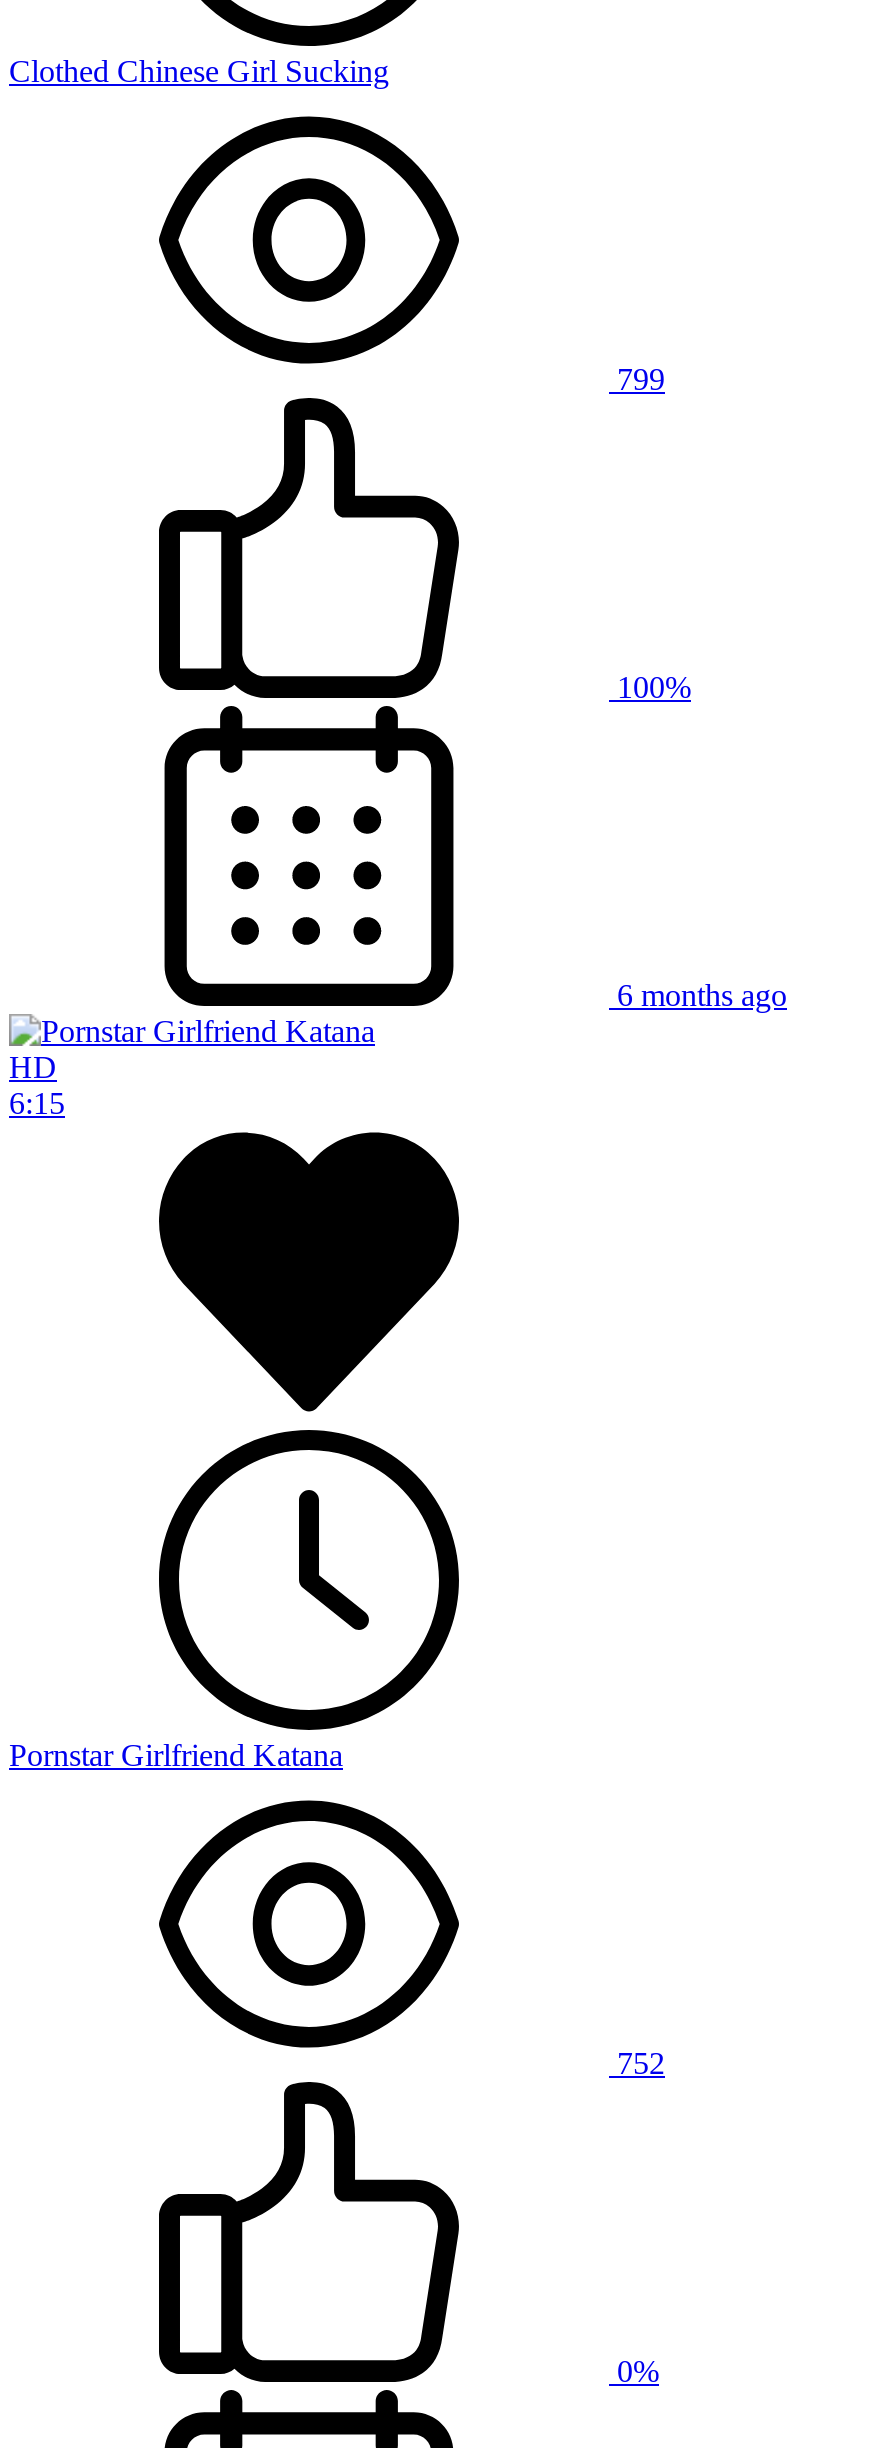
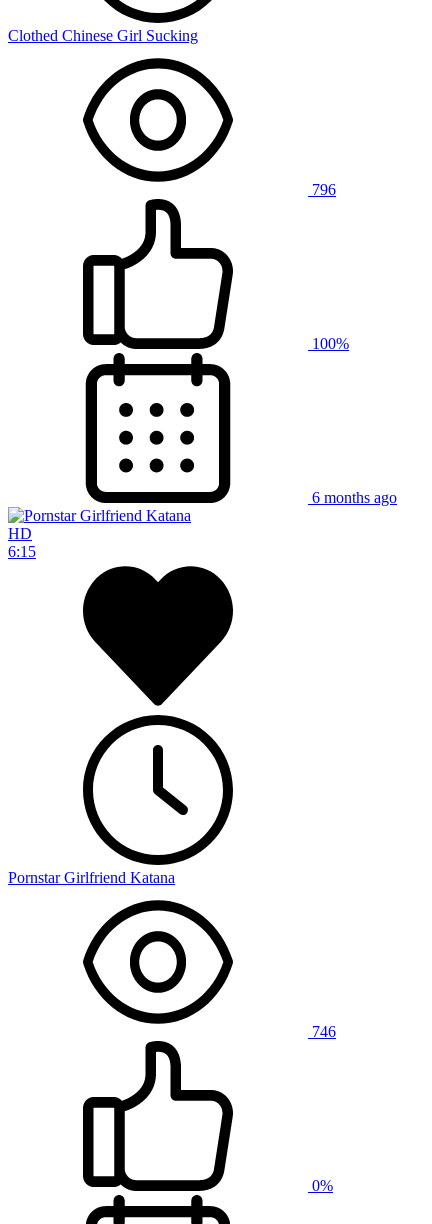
- 799
+ 796

- 752
+ 746
